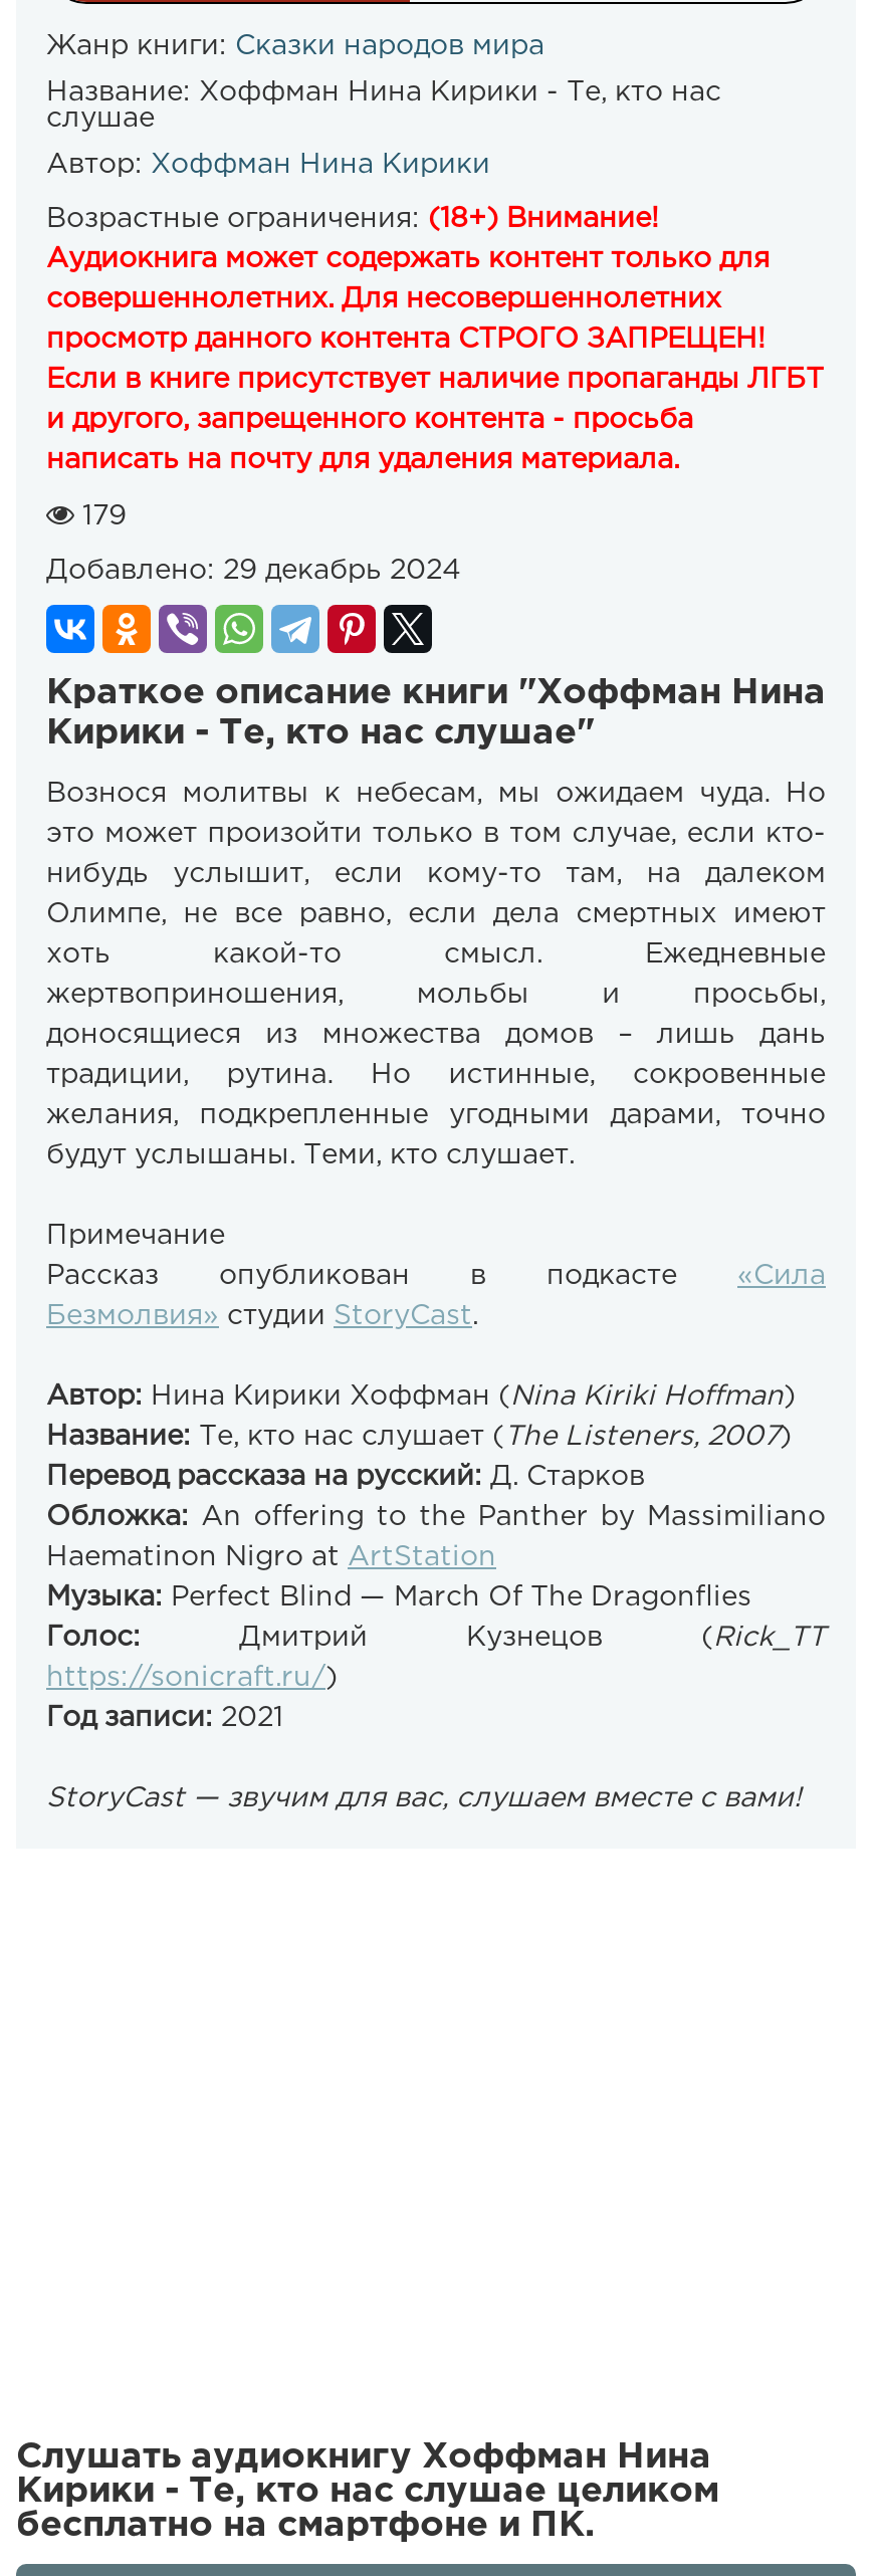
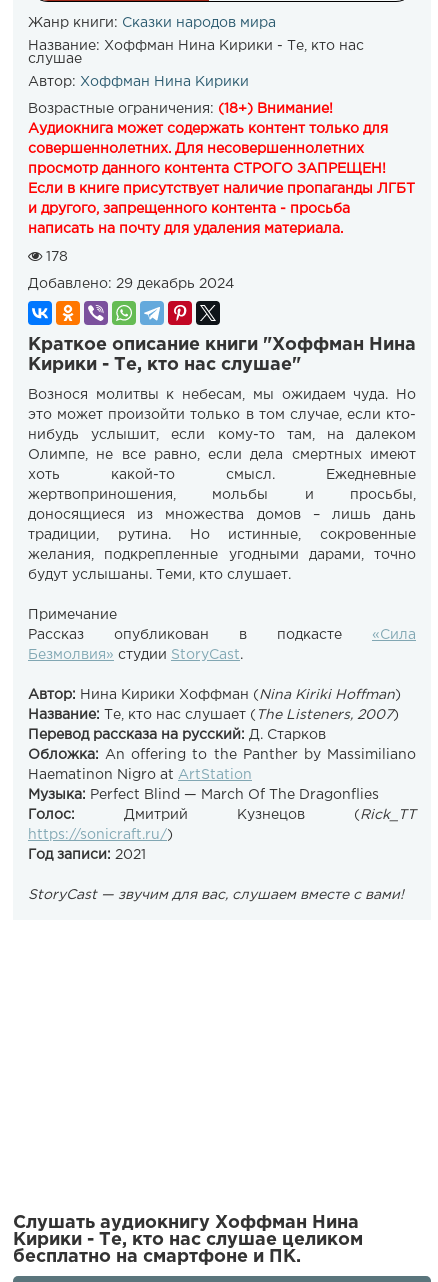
- 179
+ 178
